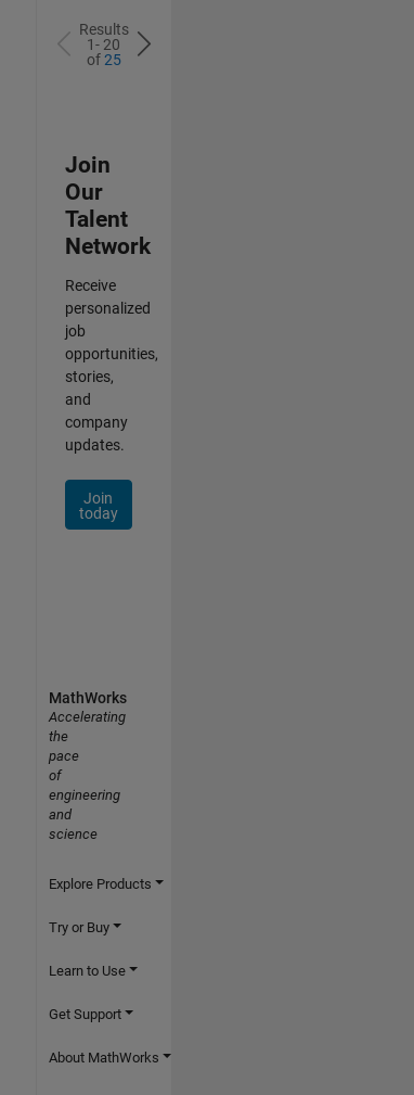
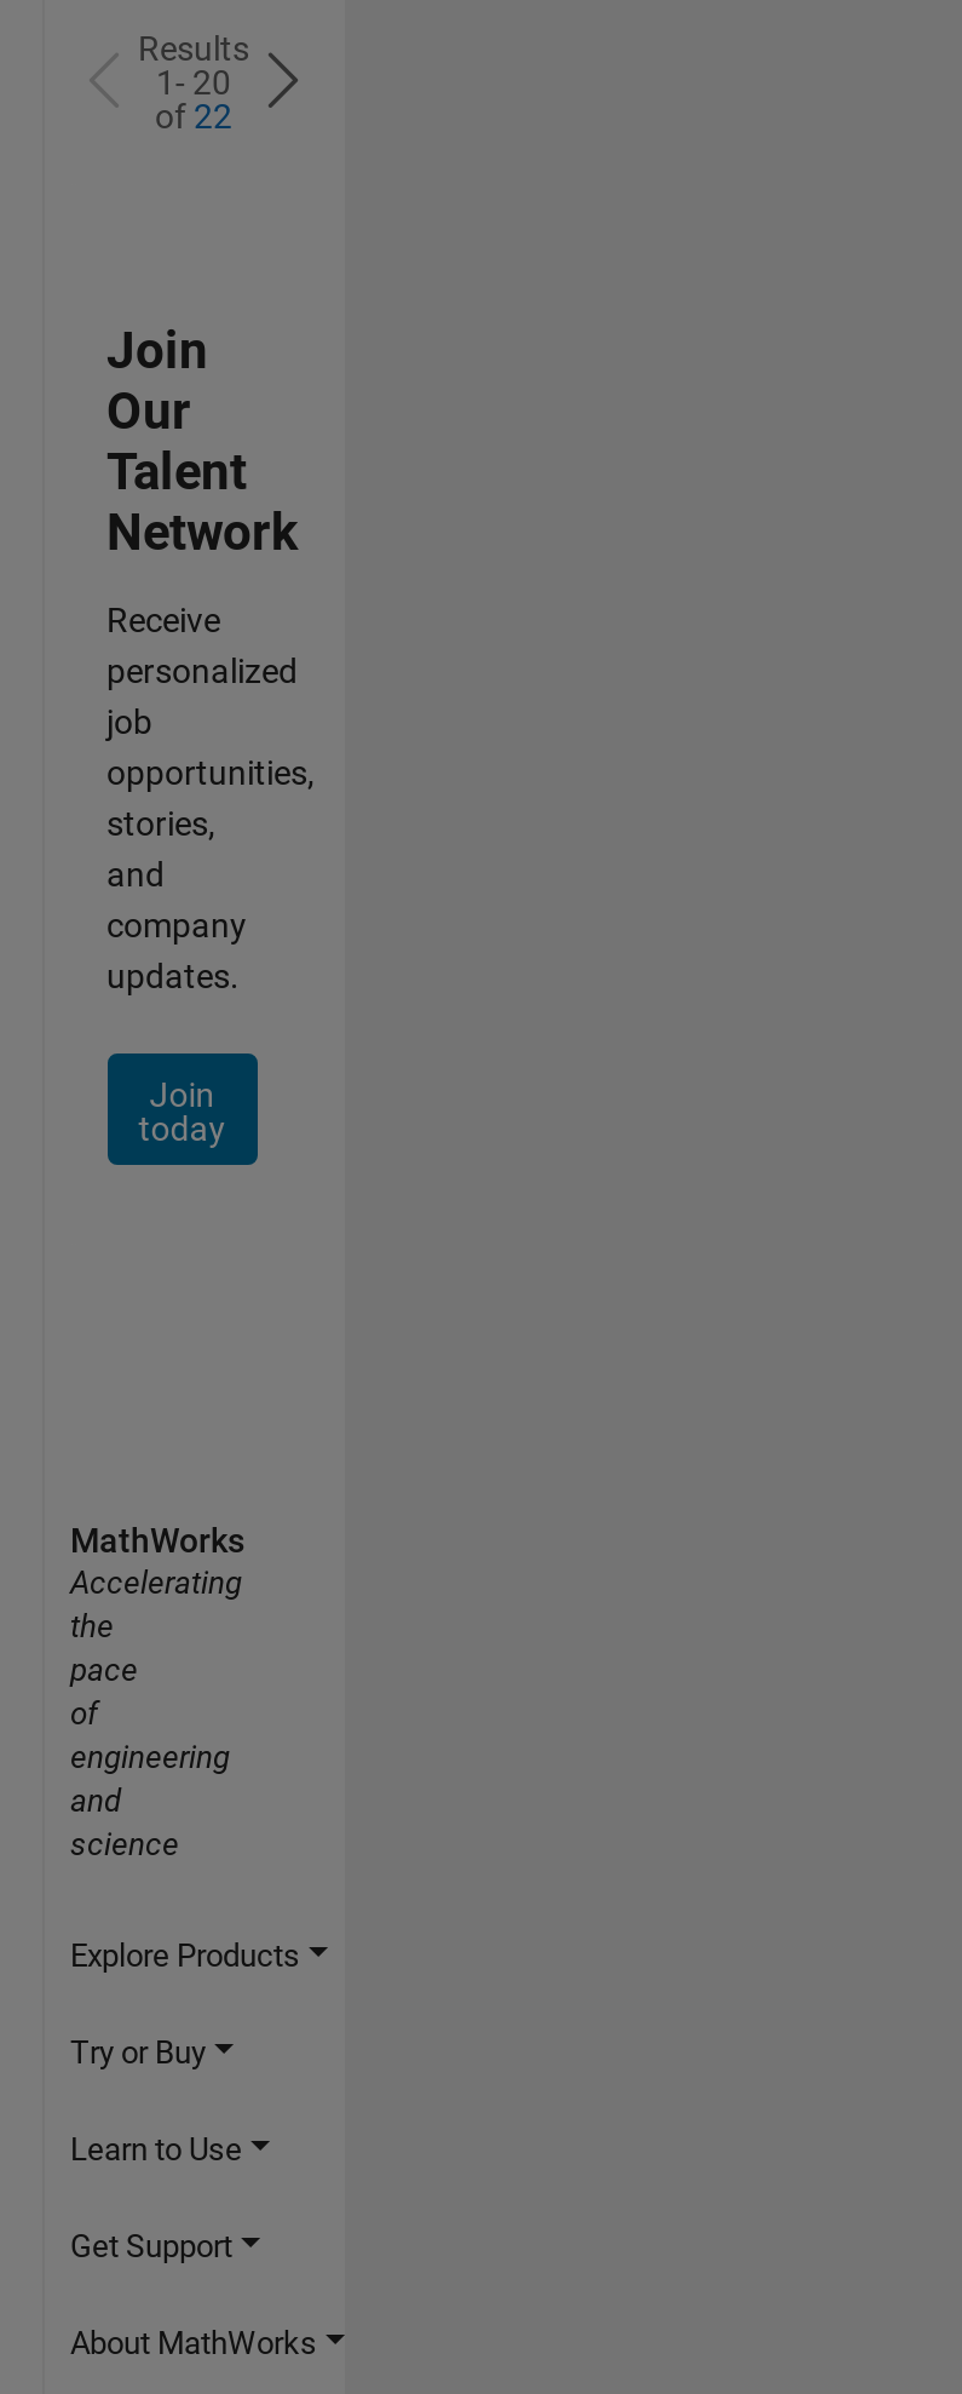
- of 25
+ of 22
